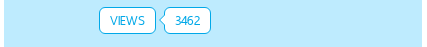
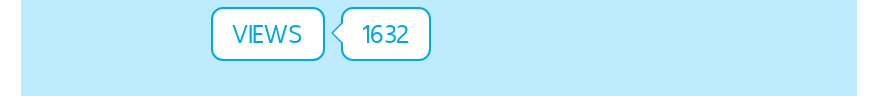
- VIEWS 3462
+ VIEWS 1632
